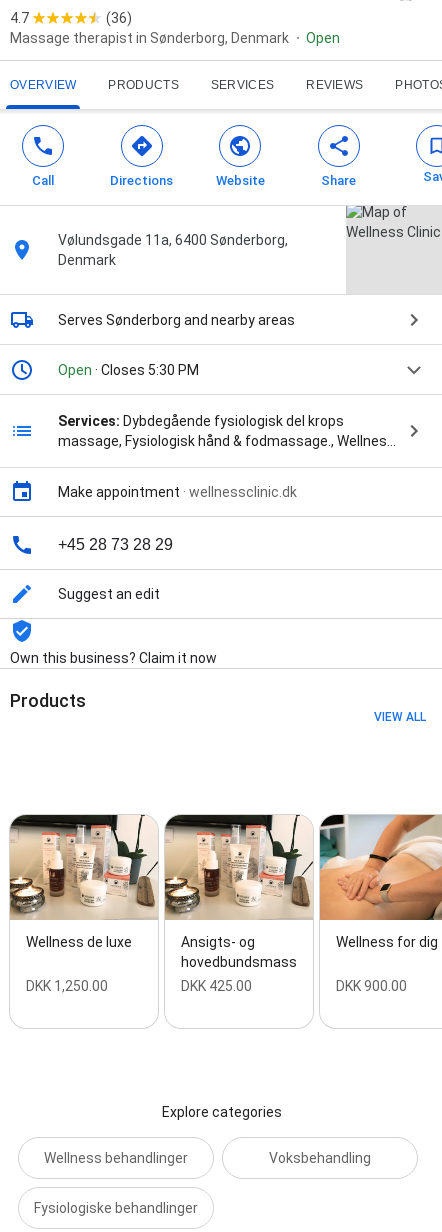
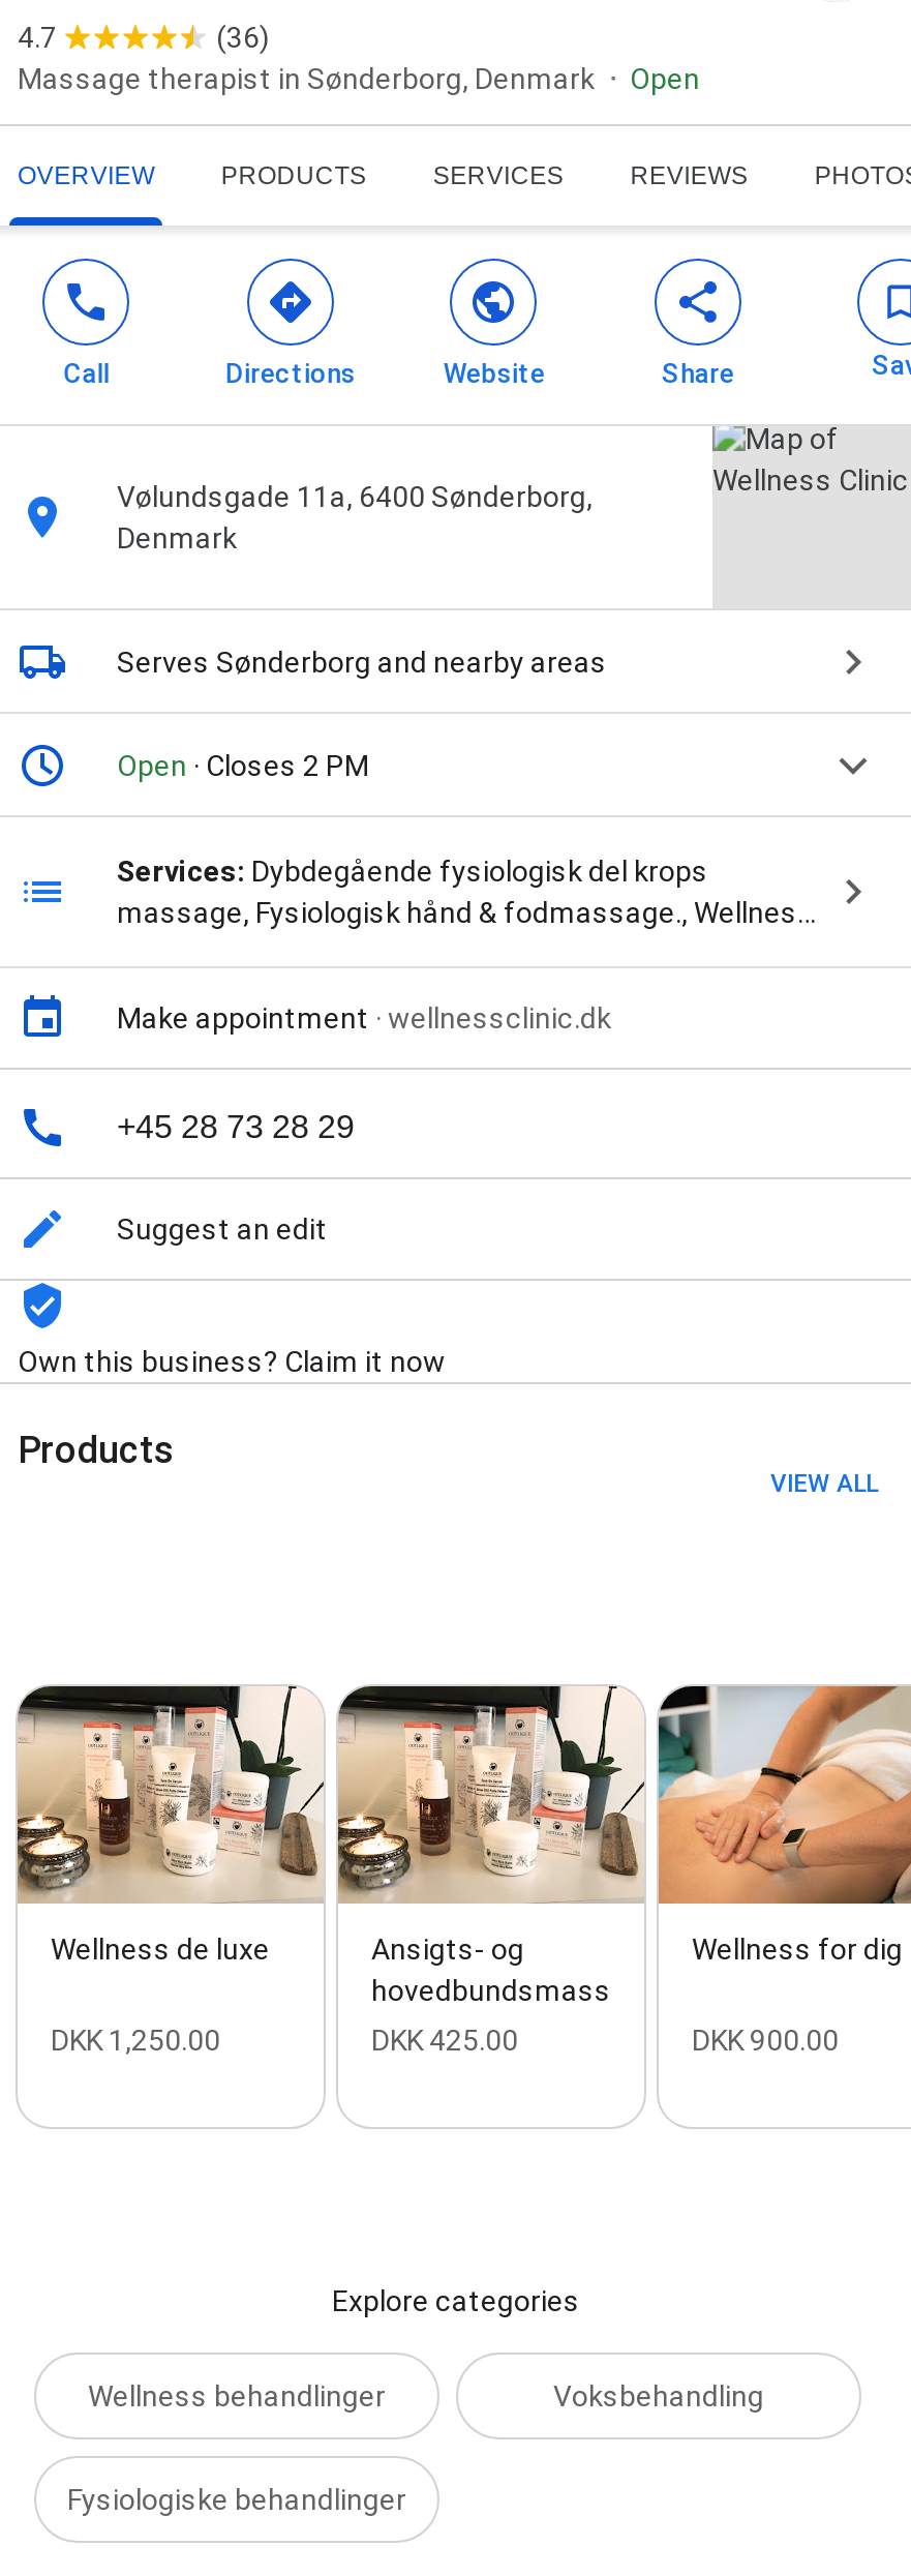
- Open · Closes 5:30 PM
+ Open · Closes 2 PM
